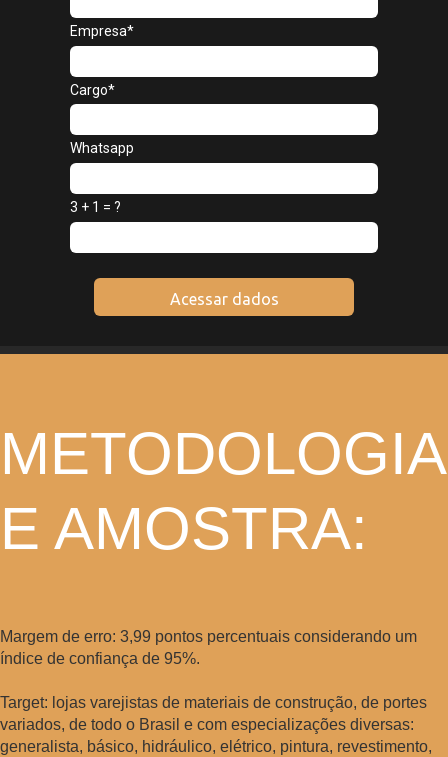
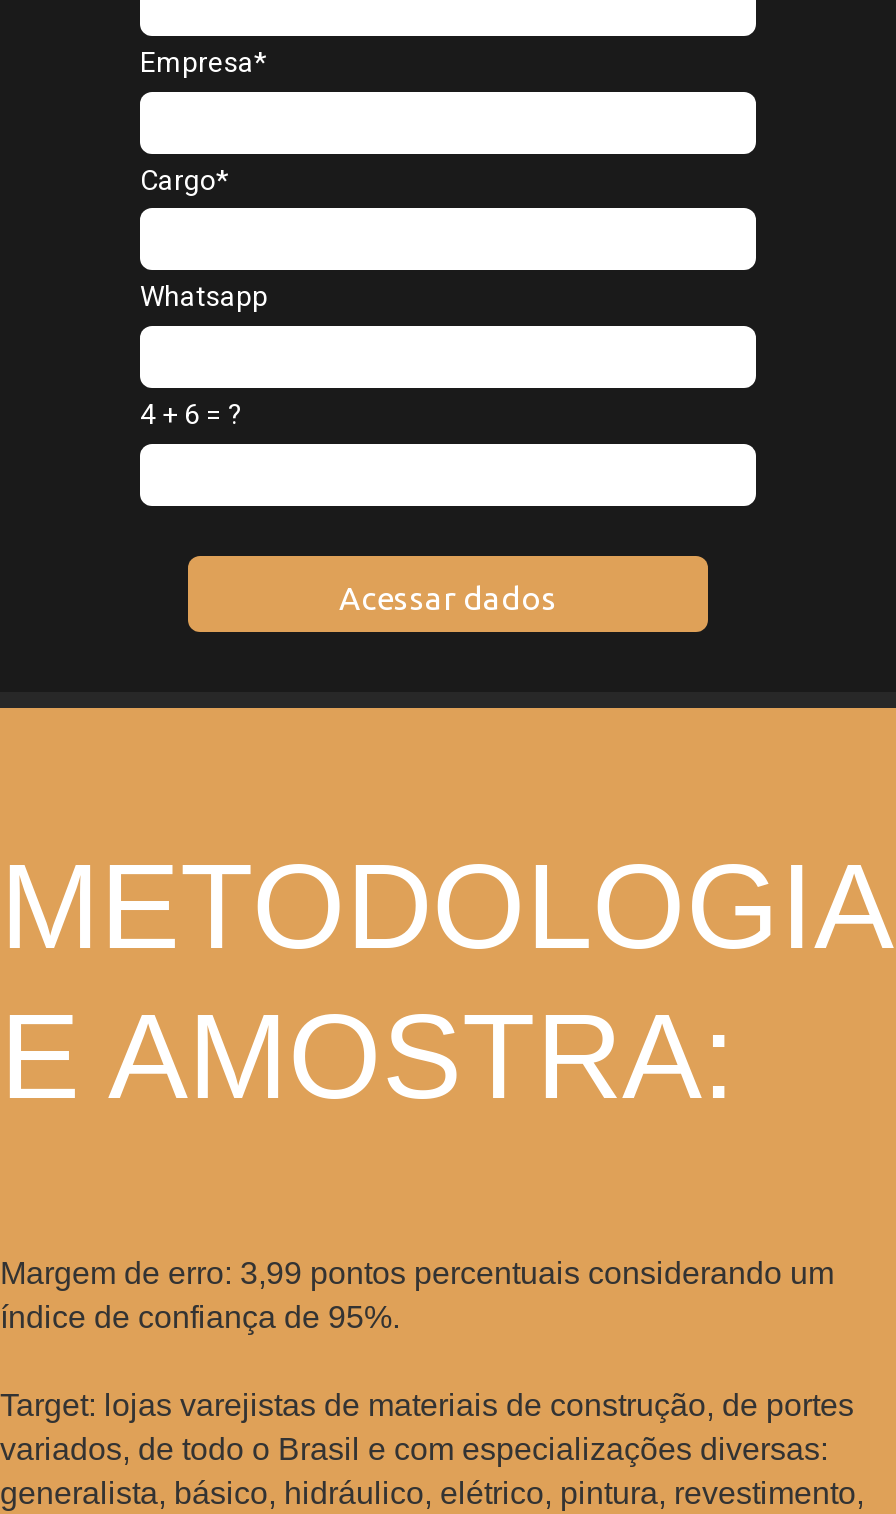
- 3 + 1 = ?
+ 4 + 6 = ?
